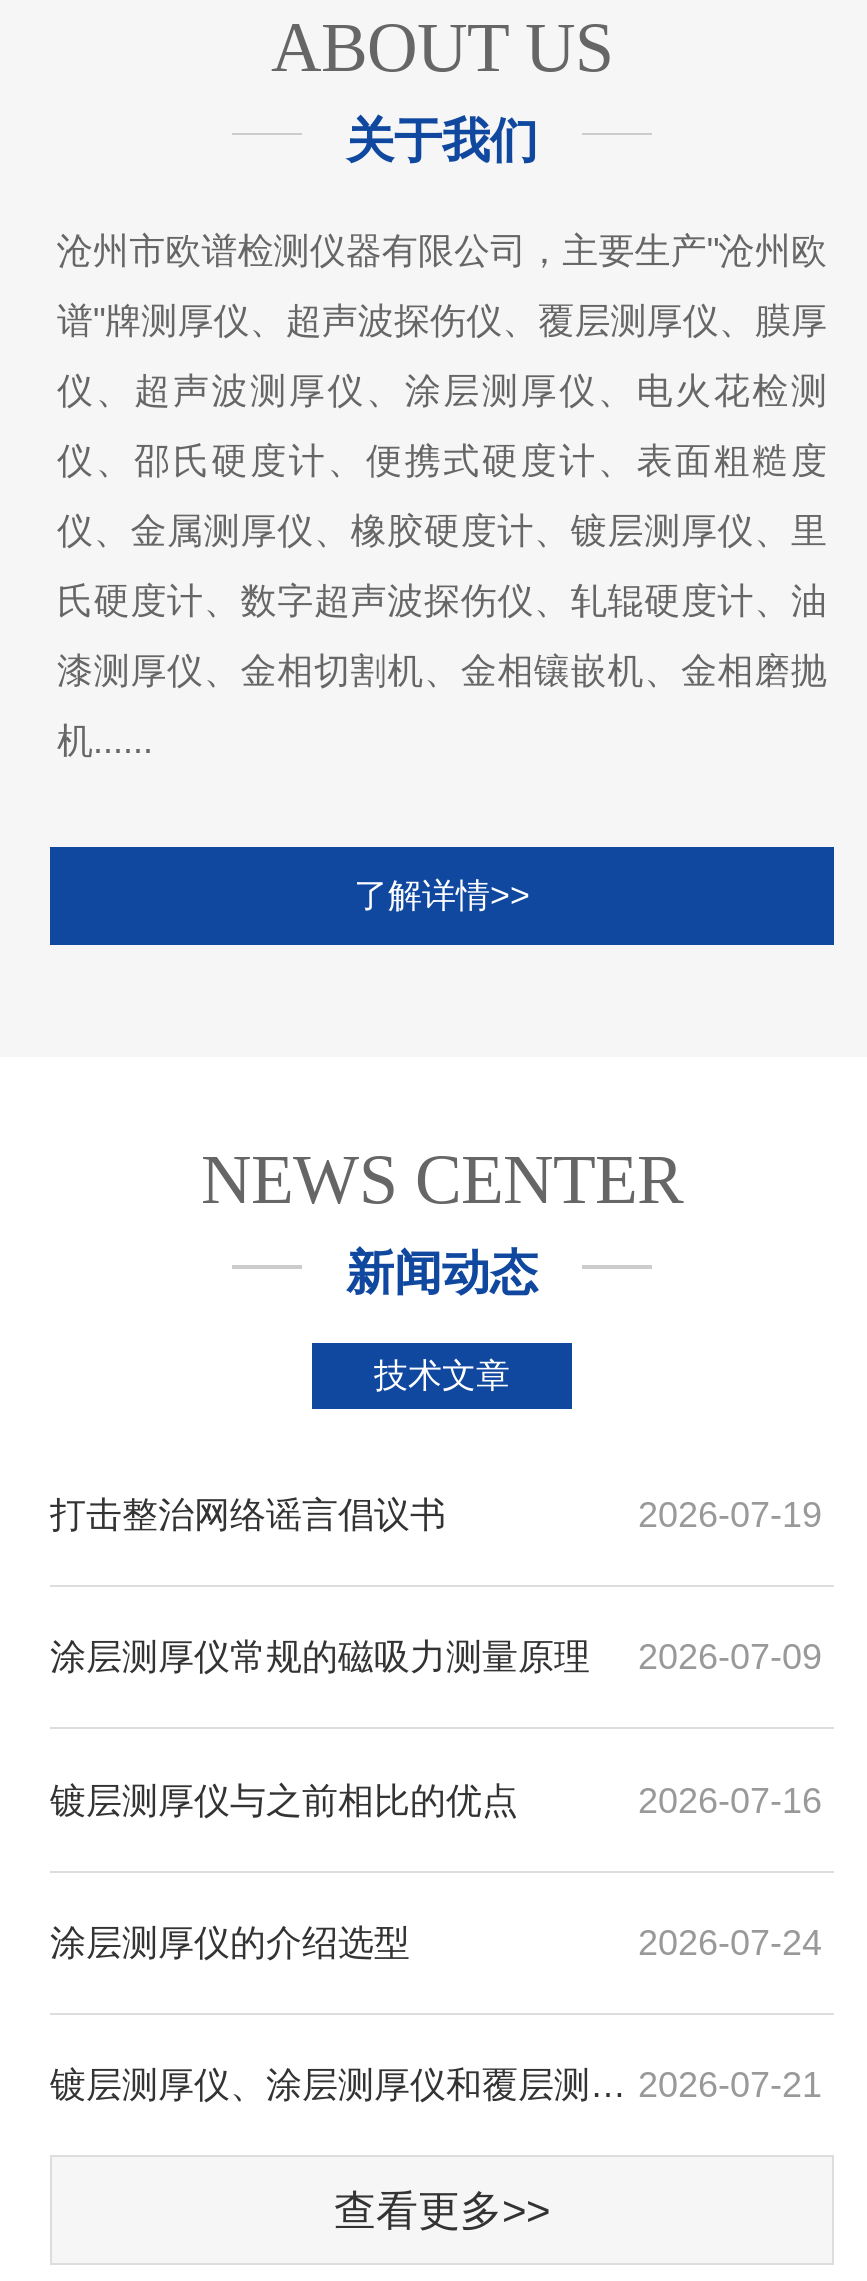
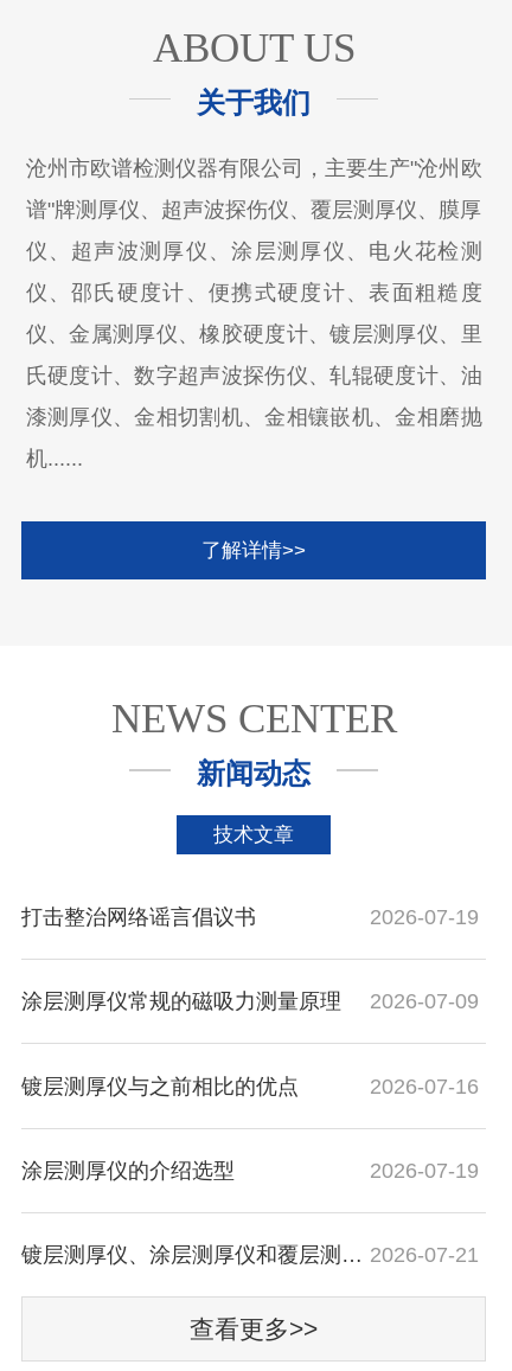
- 2026-07-24
+ 2026-07-19
